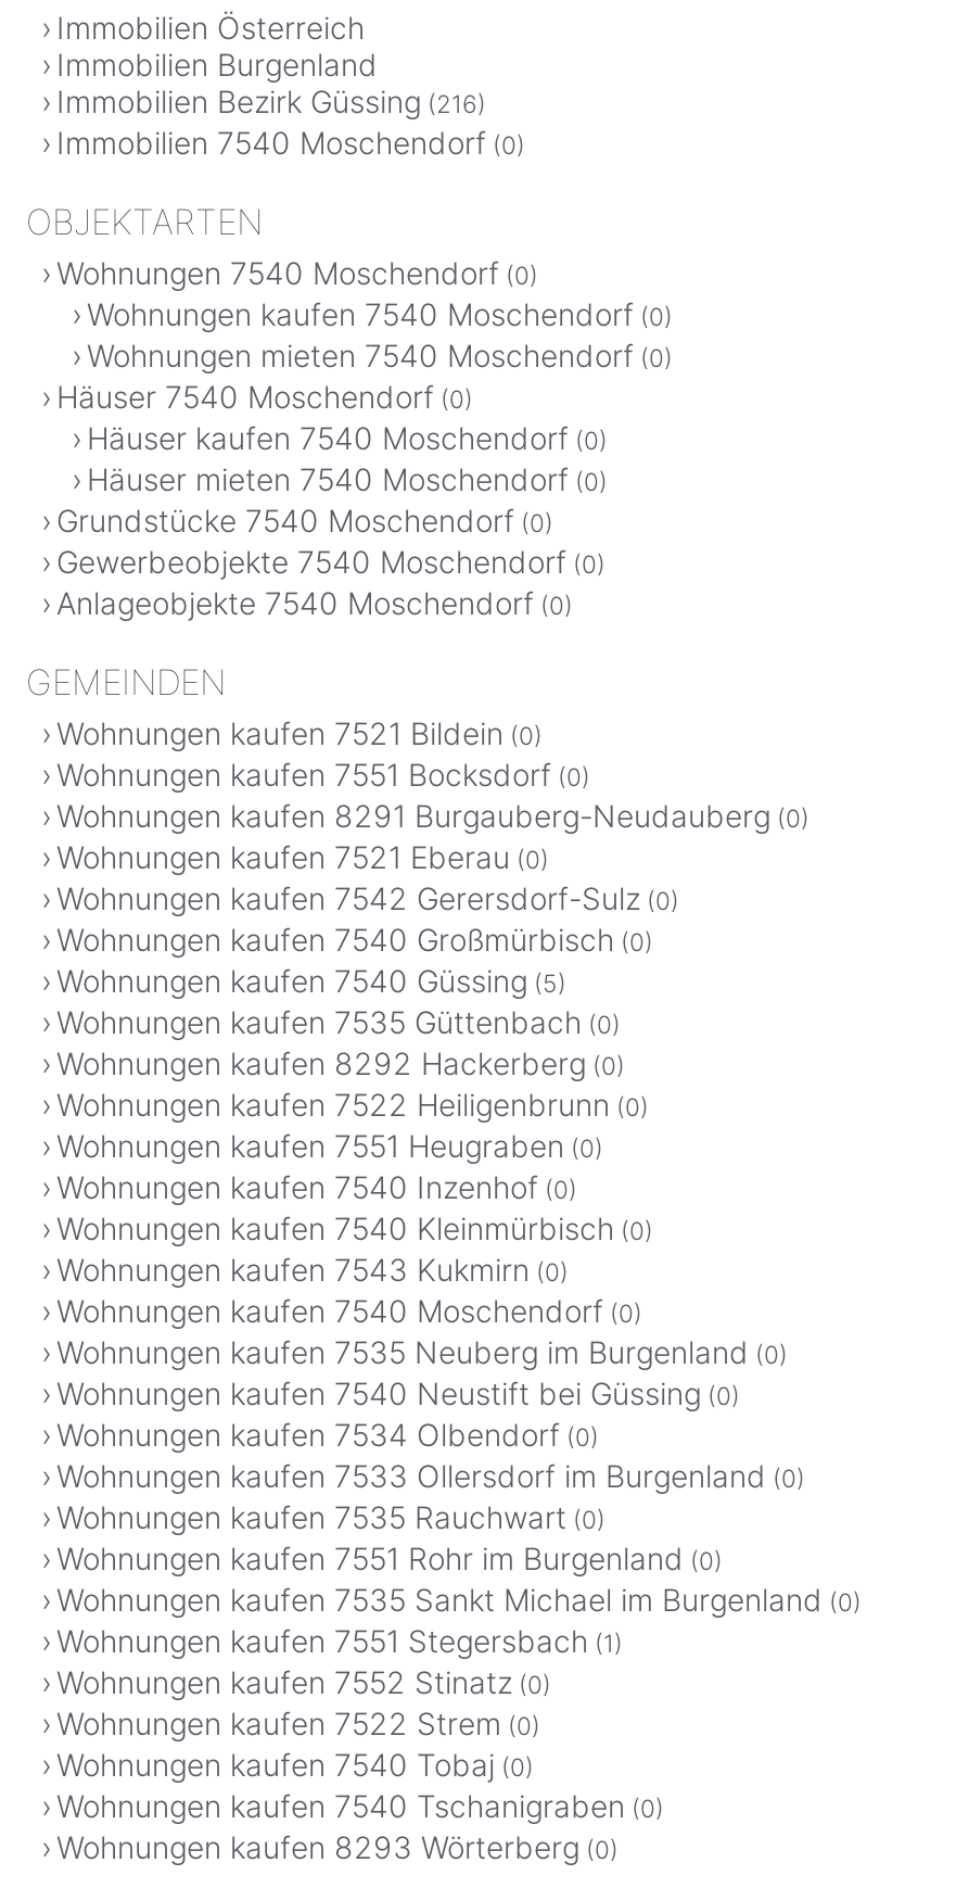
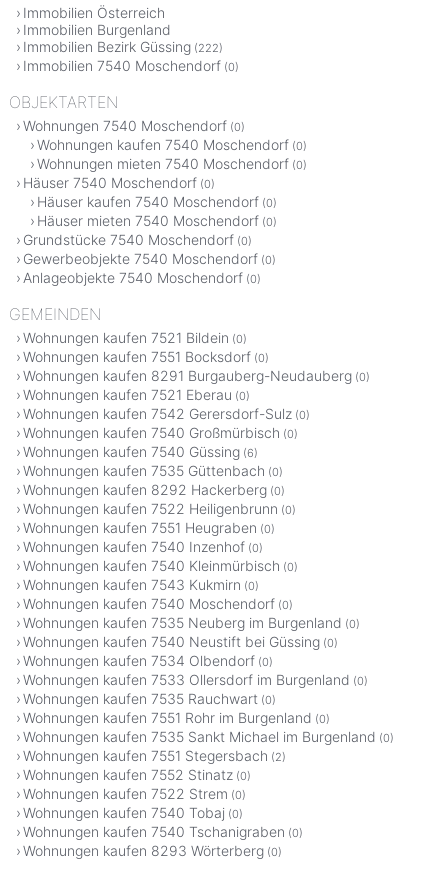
- Immobilien Bezirk Güssing (216)
+ Immobilien Bezirk Güssing (222)

- Wohnungen kaufen 7540 Güssing (5)
+ Wohnungen kaufen 7540 Güssing (6)

- Wohnungen kaufen 7551 Stegersbach (1)
+ Wohnungen kaufen 7551 Stegersbach (2)
